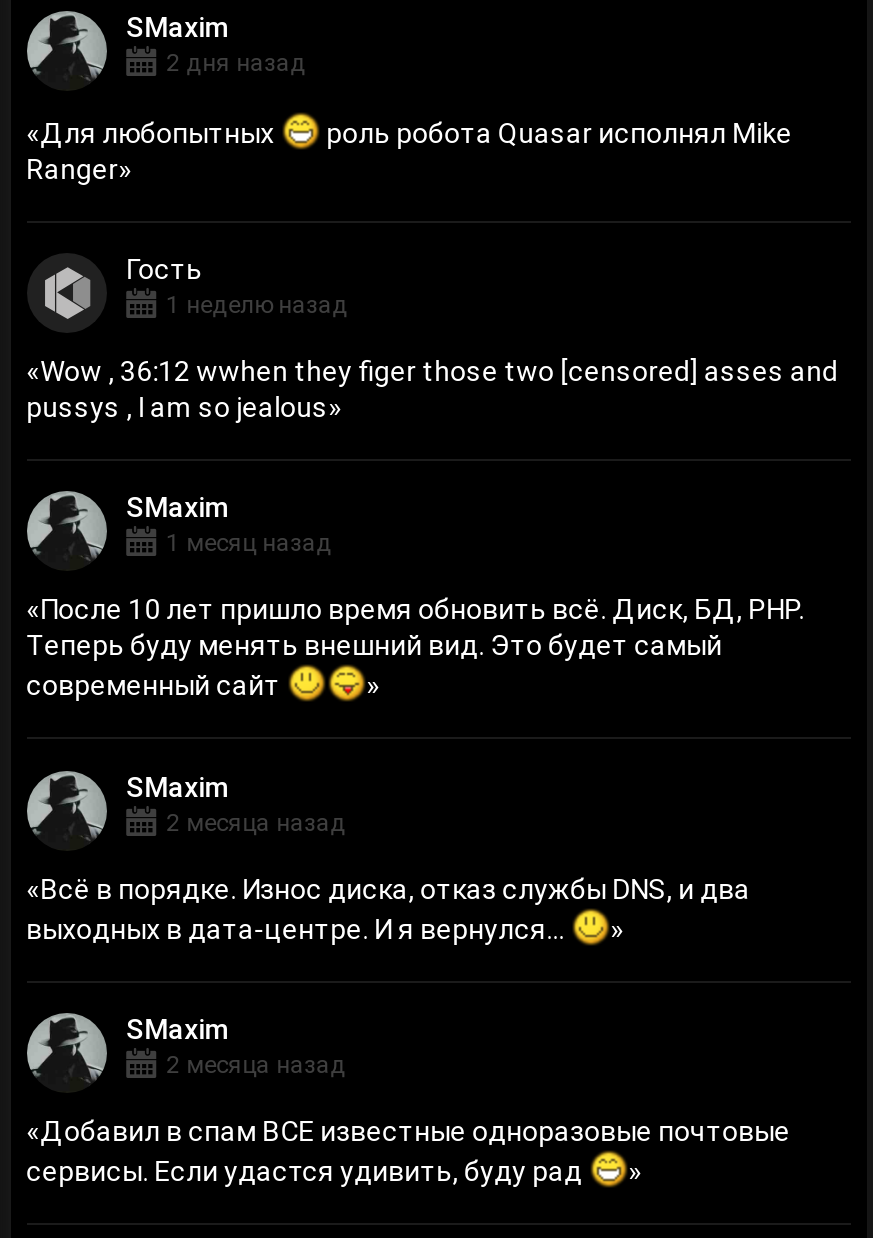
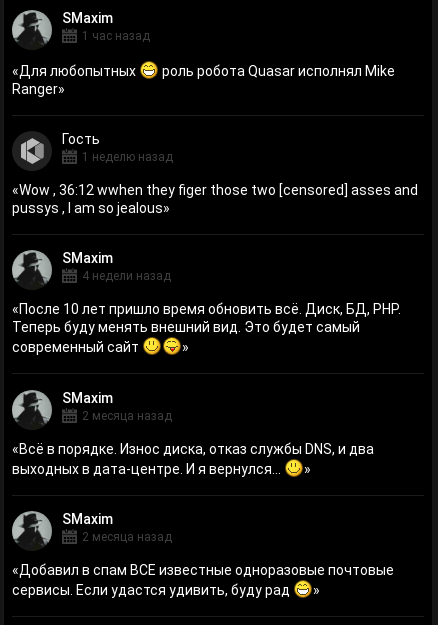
- 2 дня назад
+ 1 час назад

- 1 месяц назад
+ 4 недели назад
